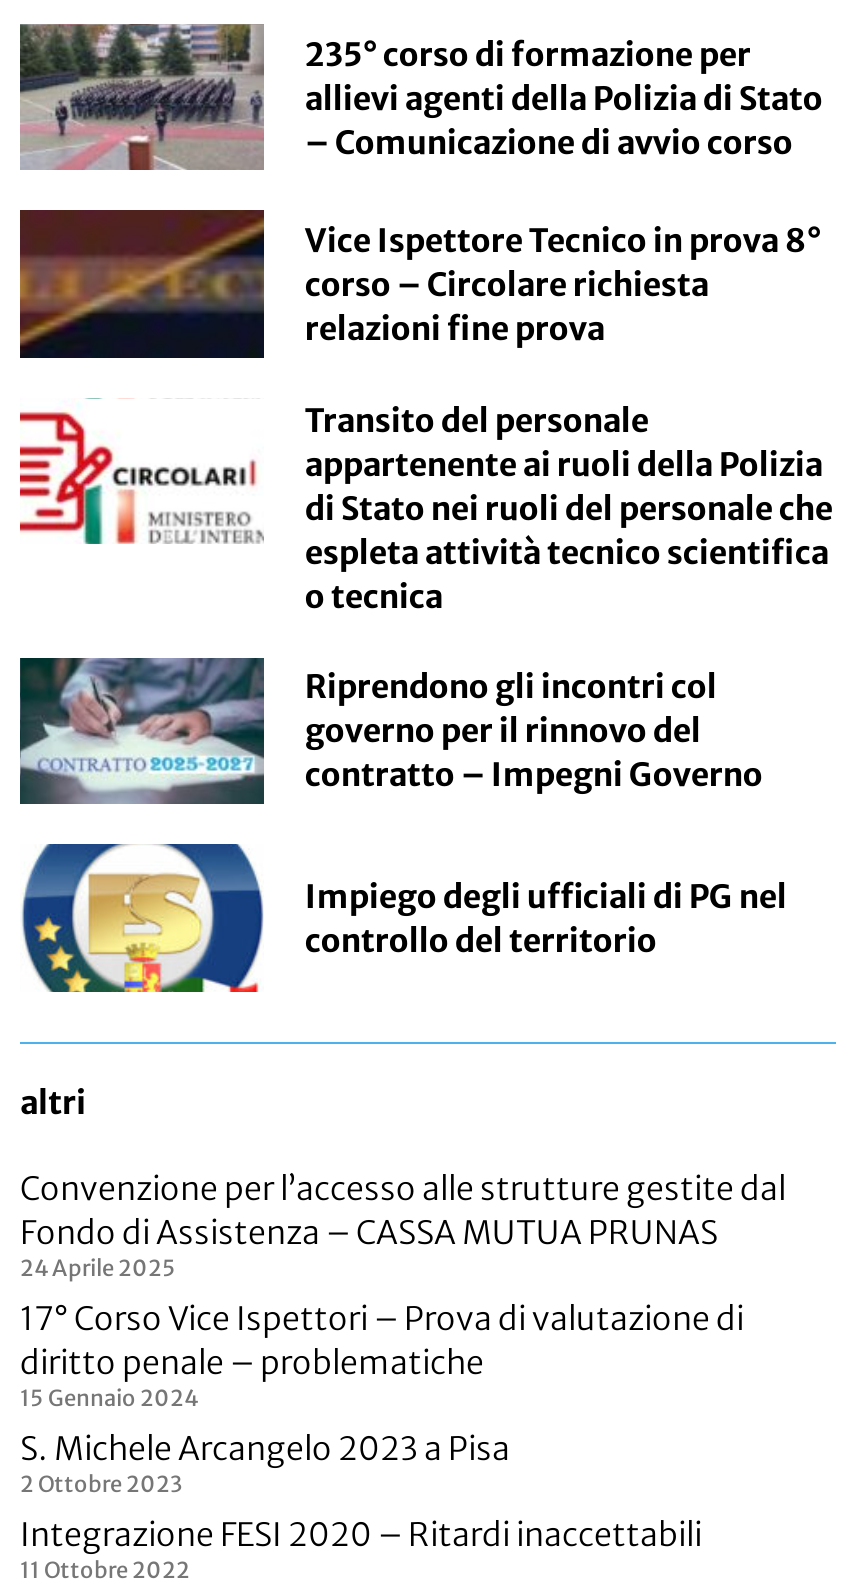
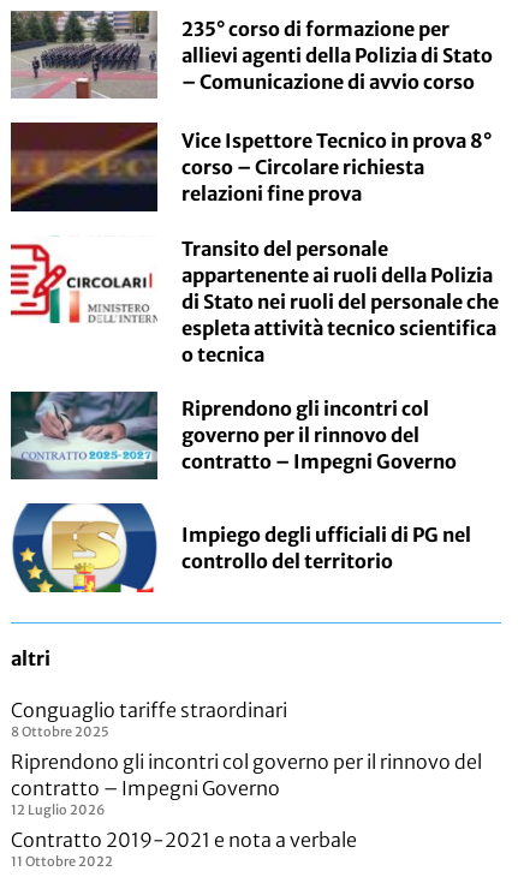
- Convenzione per l’accesso alle strutture gestite dal
- Fondo di Assistenza – CASSA MUTUA PRUNAS
- 24 Aprile 2025
- 17° Corso Vice Ispettori – Prova di valutazione di
- diritto penale – problematiche
- 15 Gennaio 2024
- S. Michele Arcangelo 2023 a Pisa
- 2 Ottobre 2023
- Integrazione FESI 2020 – Ritardi inaccettabili
+ Conguaglio tariffe straordinari
+ 8 Ottobre 2025
+ Riprendono gli incontri col governo per il rinnovo del
+ contratto – Impegni Governo
+ 12 Luglio 2026
+ Contratto 2019-2021 e nota a verbale
